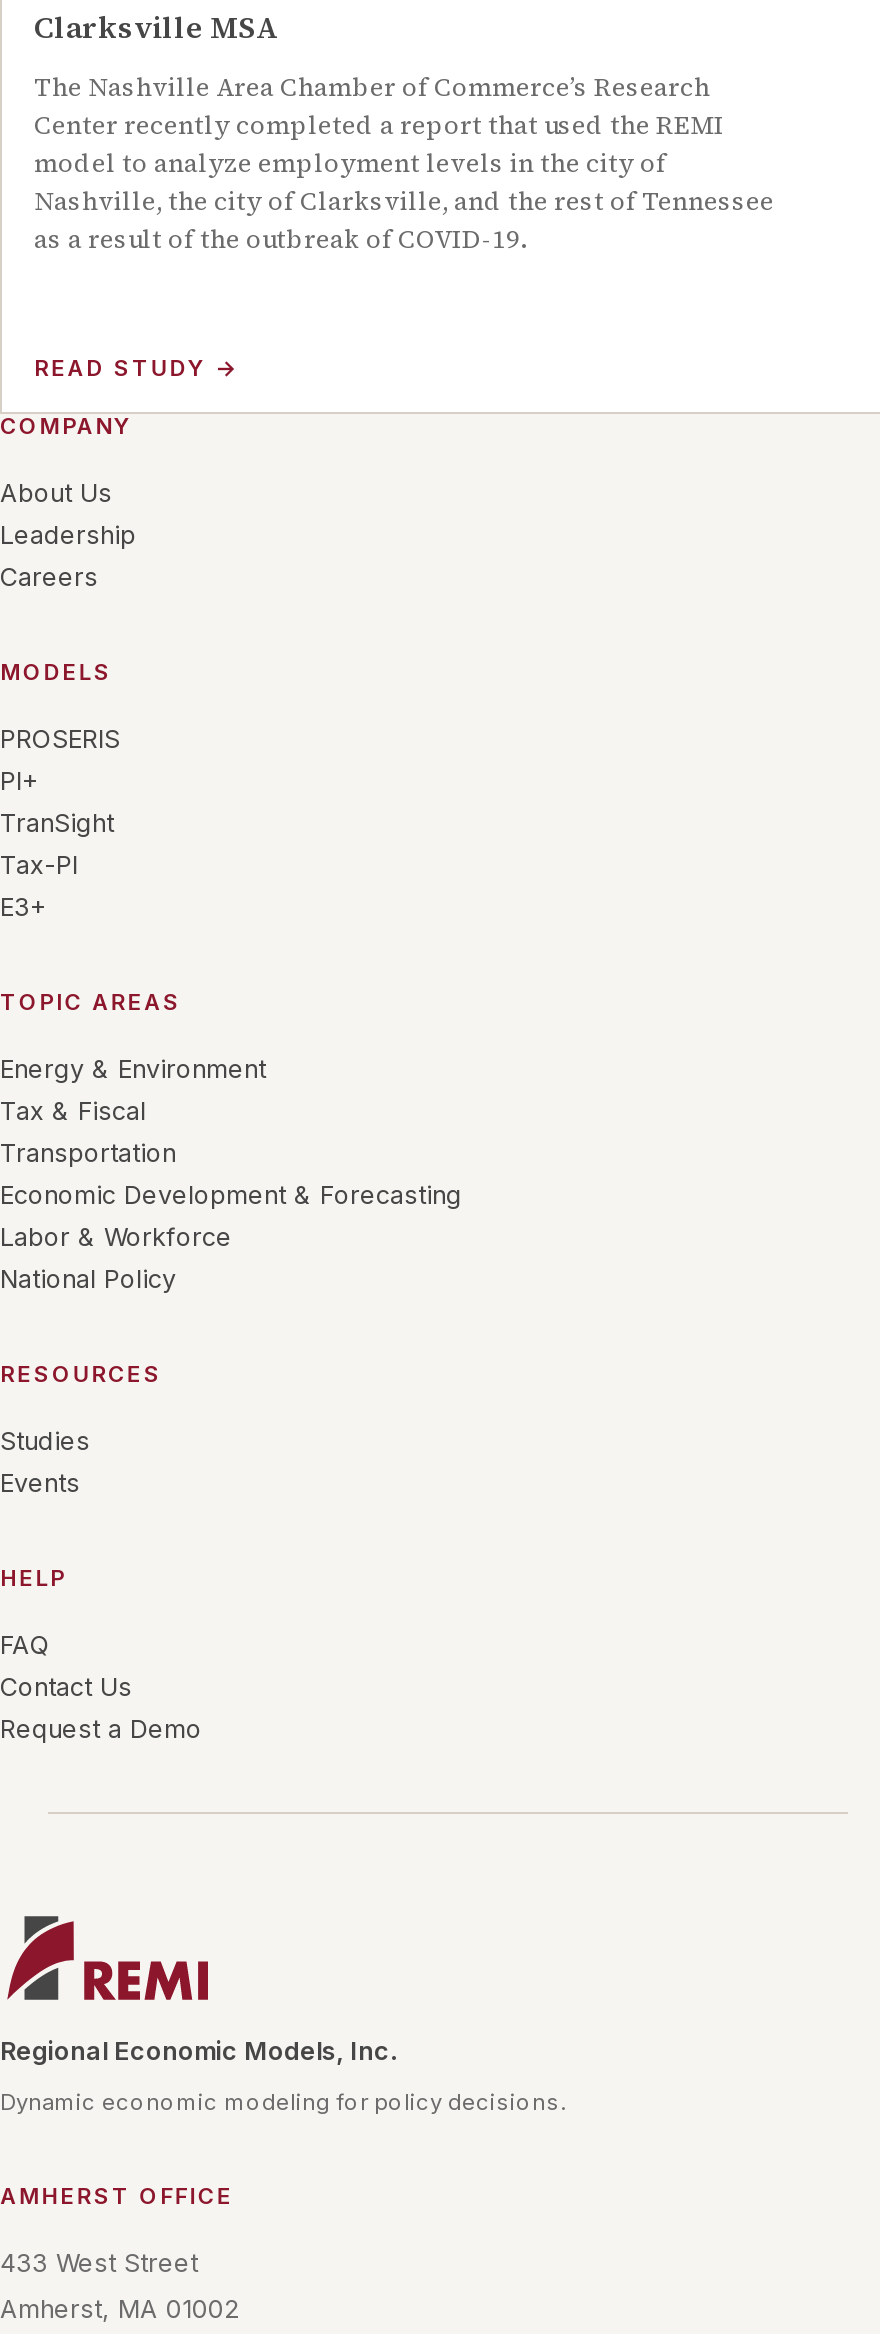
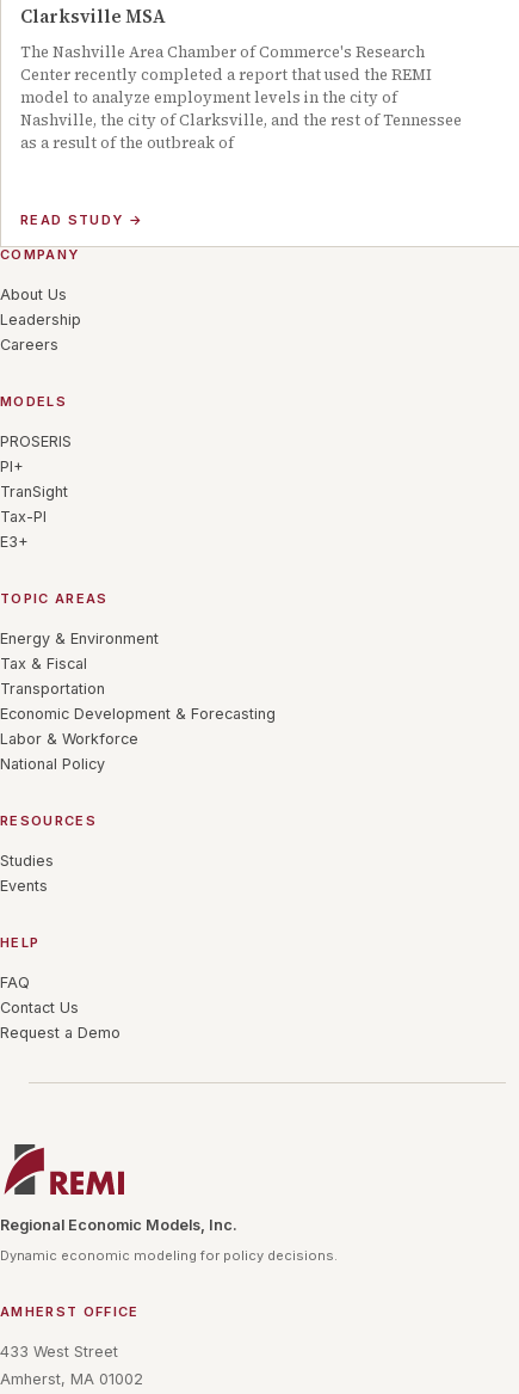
- The Nashville Area Chamber of Commerce’s Research
+ The Nashville Area Chamber of Commerce's Research

- as a result of the outbreak of COVID-19.
+ as a result of the outbreak of
